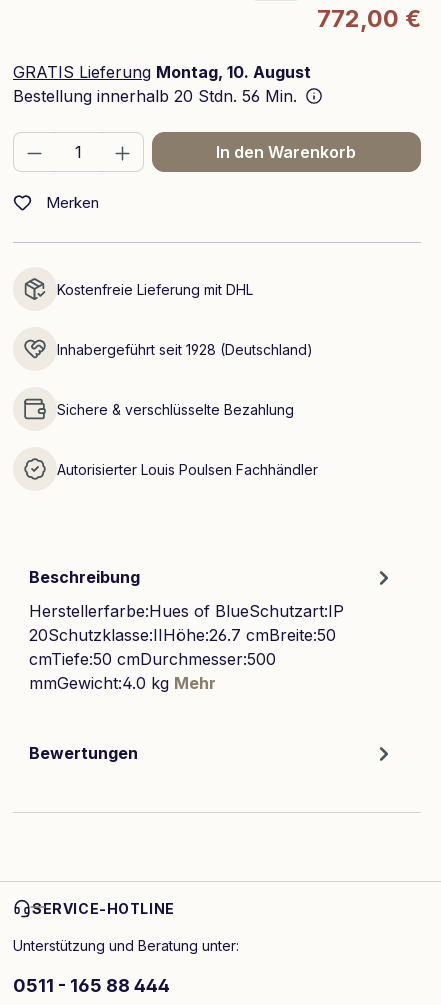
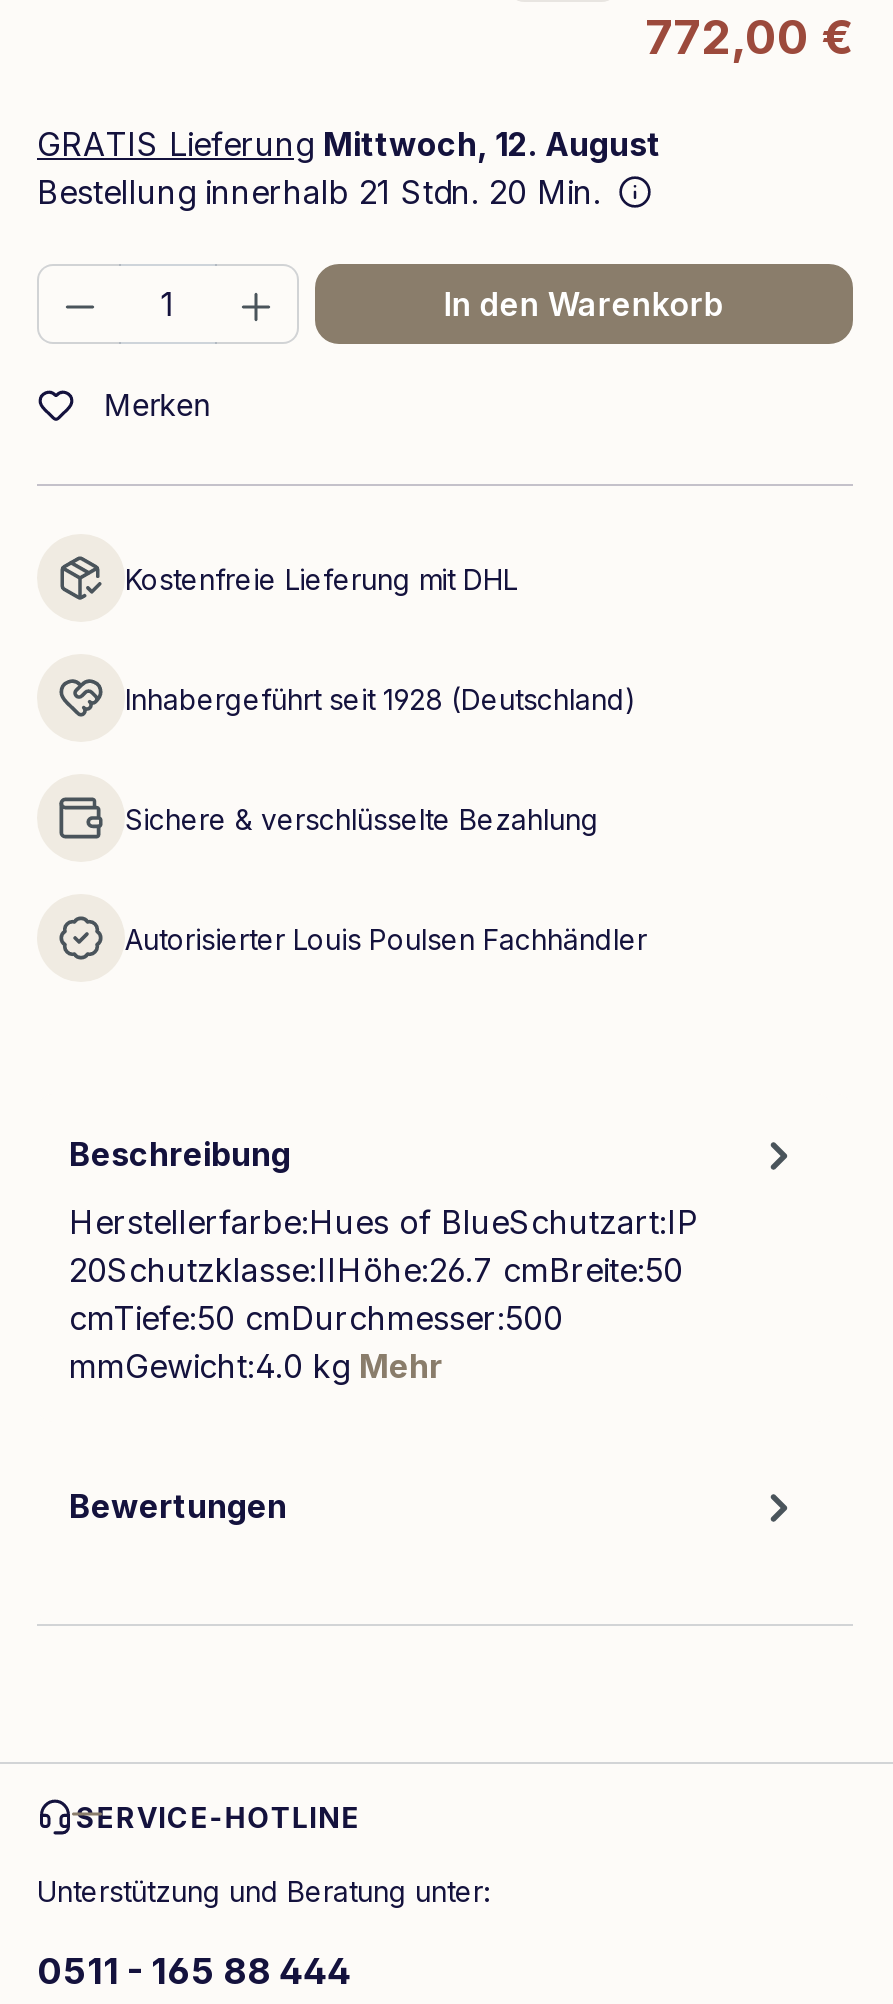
- GRATIS Lieferung Montag, 10. August
+ GRATIS Lieferung Mittwoch, 12. August

- Bestellung innerhalb 20 Stdn. 56 Min.
+ Bestellung innerhalb 21 Stdn. 20 Min.
